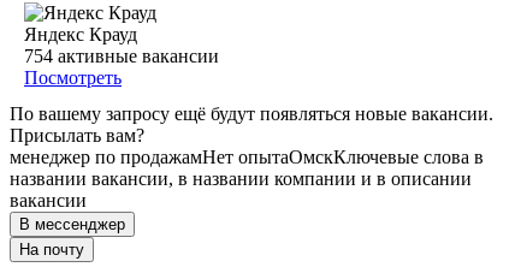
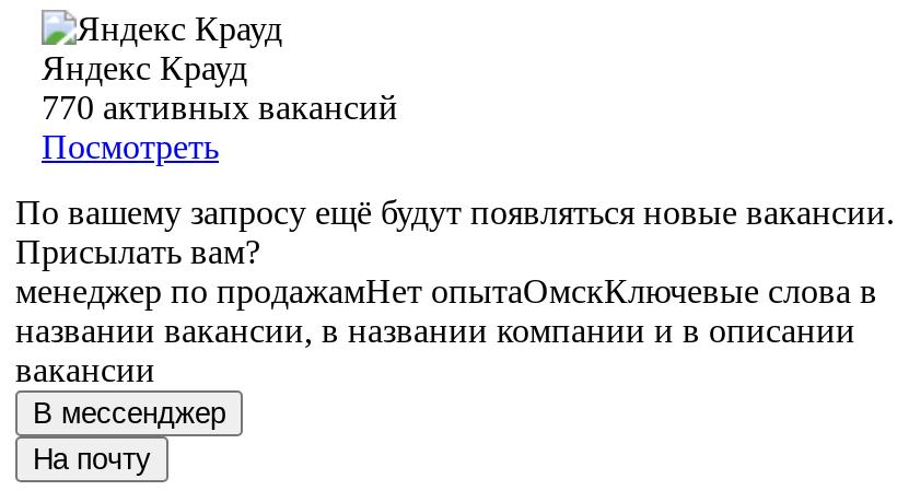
- 754 активные вакансии
+ 770 активных вакансий
